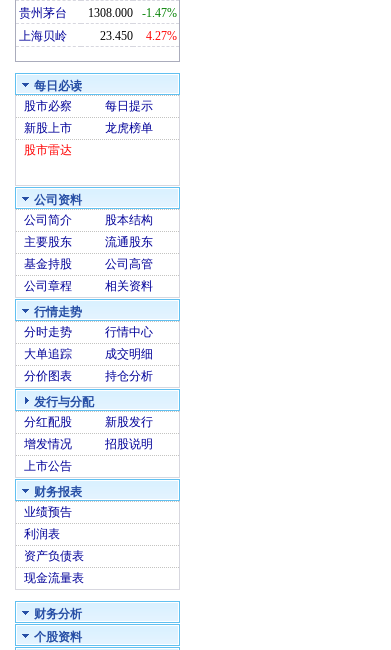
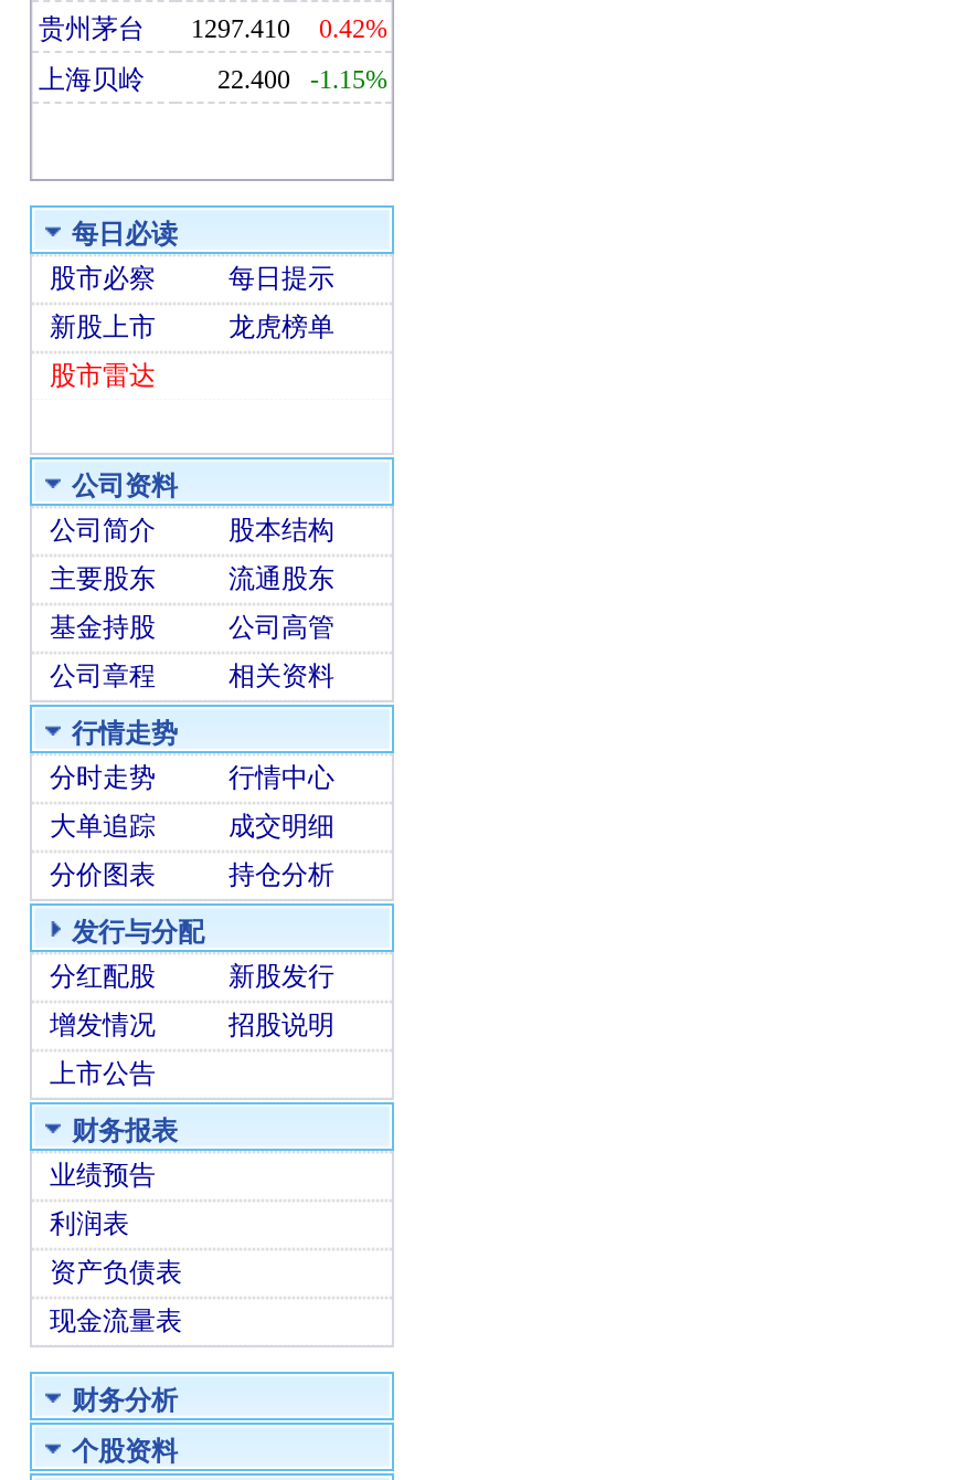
- 1308.000
+ 1297.410

- -1.47%
+ 0.42%

- 23.450
+ 22.400

- 4.27%
+ -1.15%
